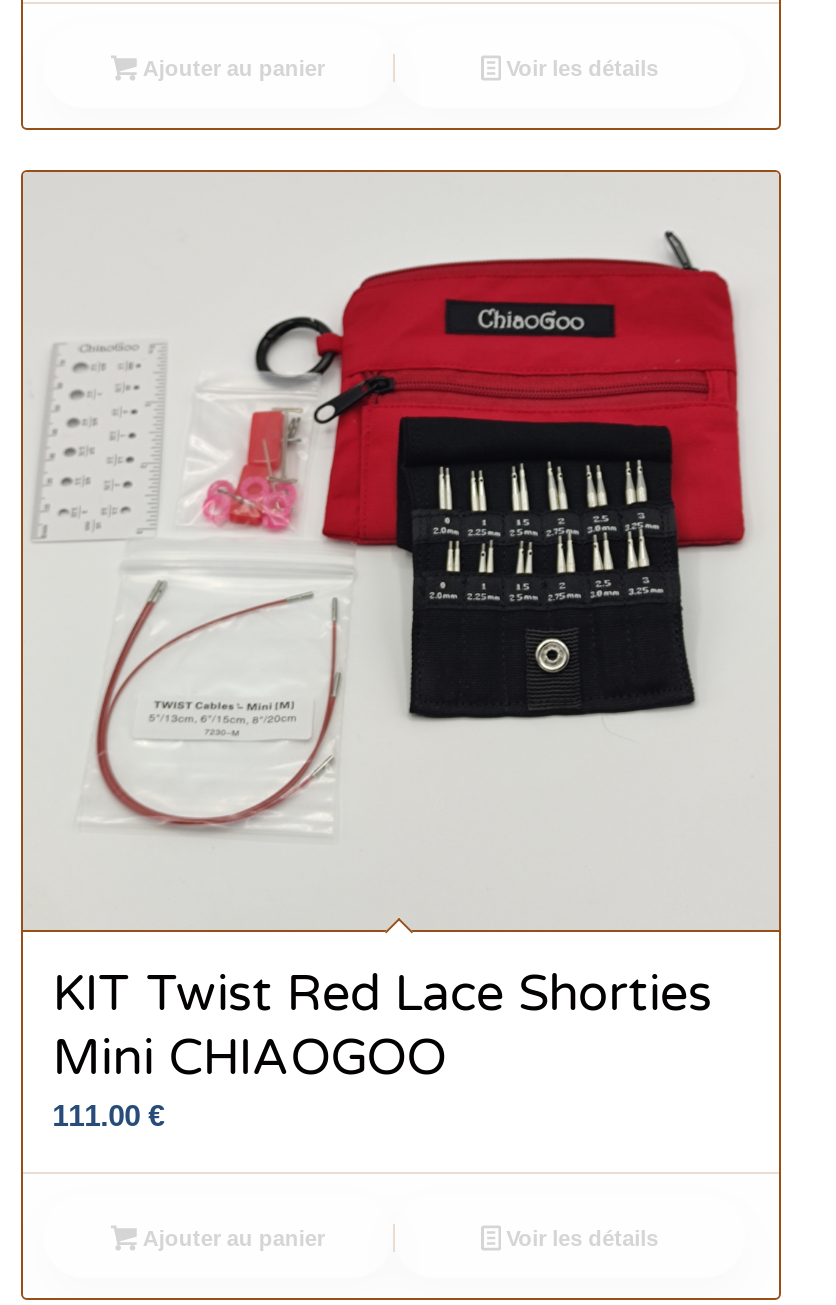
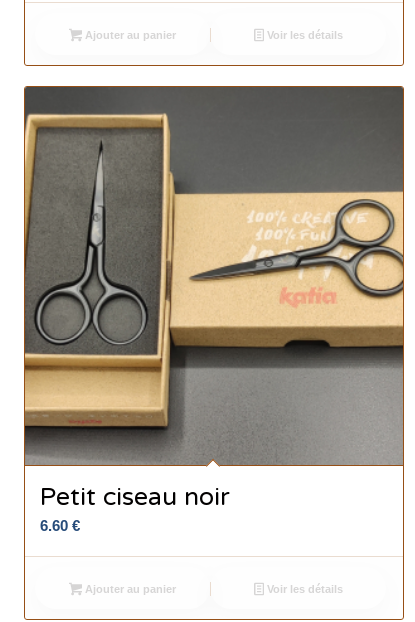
- [image]
- KIT Twist Red Lace Shorties
- Mini CHIAOGOO
- 111.00 €
+ [image]
+ Petit ciseau noir
+ 6.60 €
